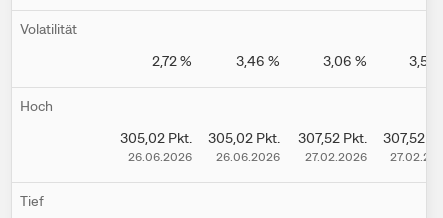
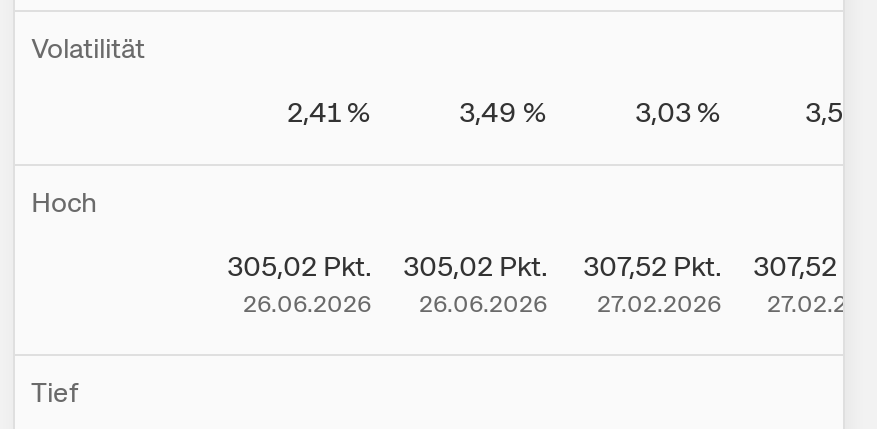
- 2,72 %
+ 2,41 %

- 3,46 %
+ 3,49 %

- 3,06 %
+ 3,03 %
